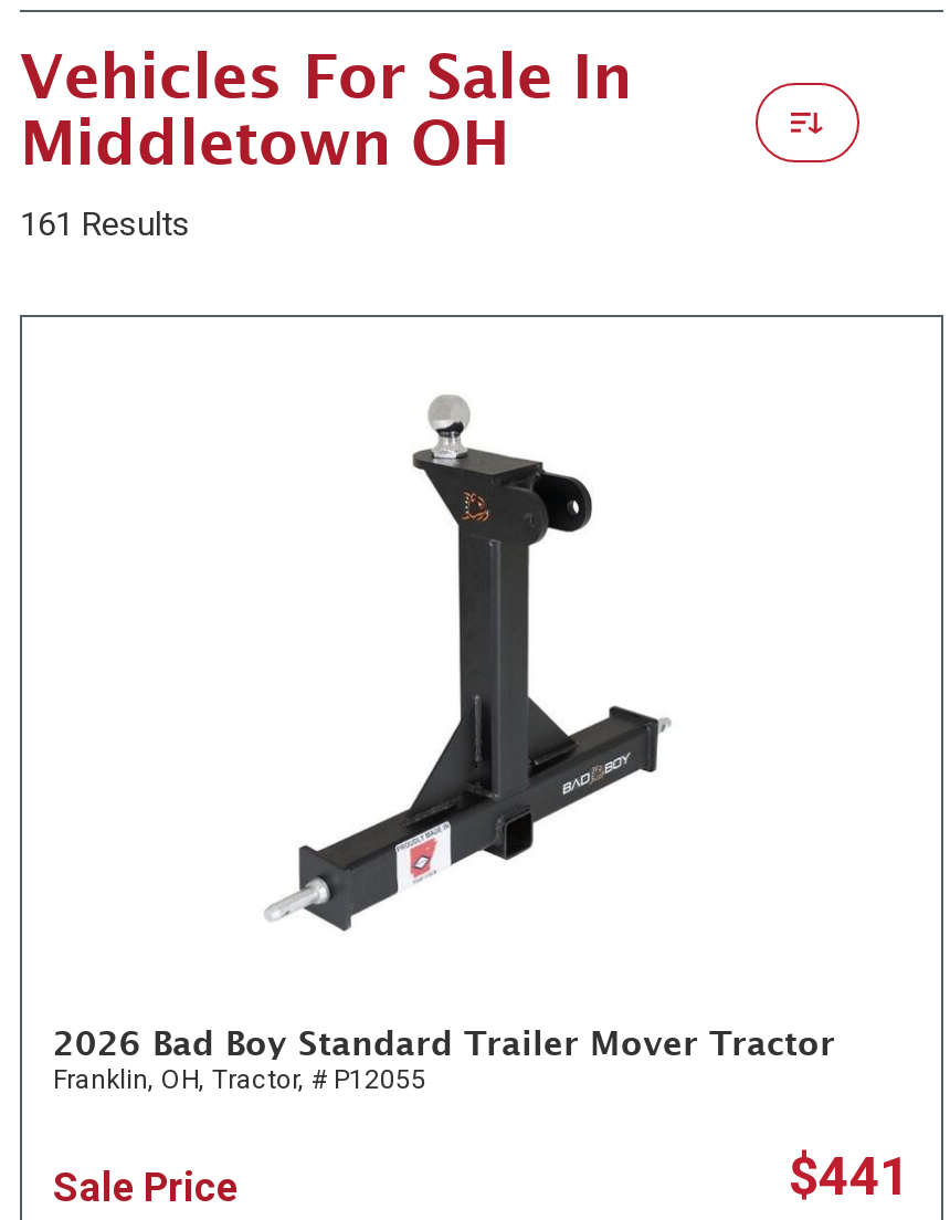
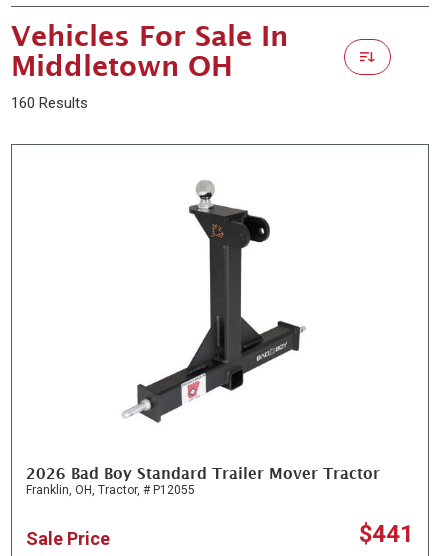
- 161 Results
+ 160 Results
